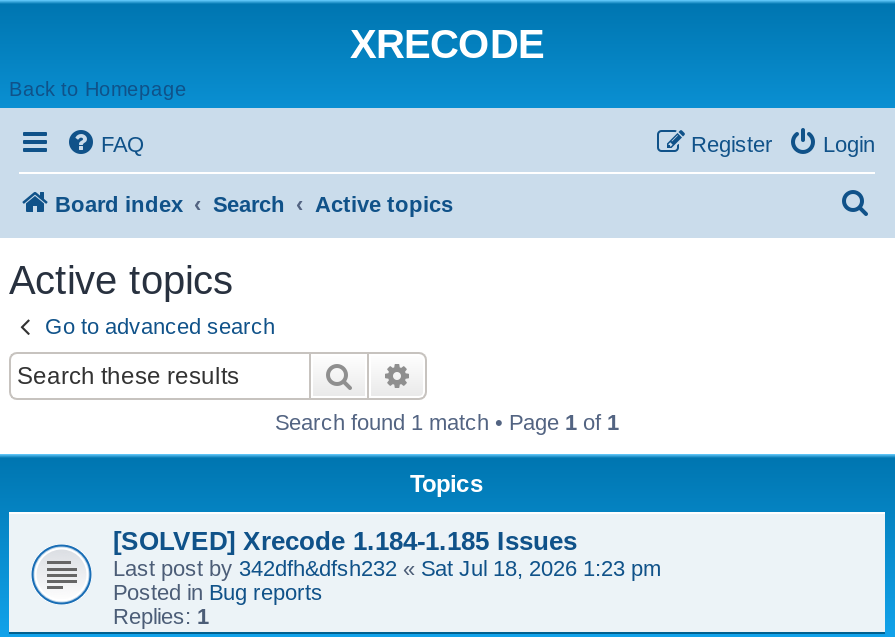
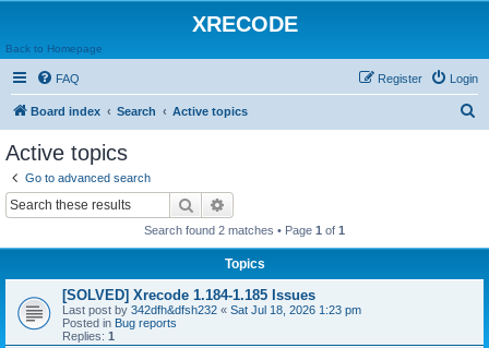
- Search found 1 match • Page 1 of 1
+ Search found 2 matches • Page 1 of 1
